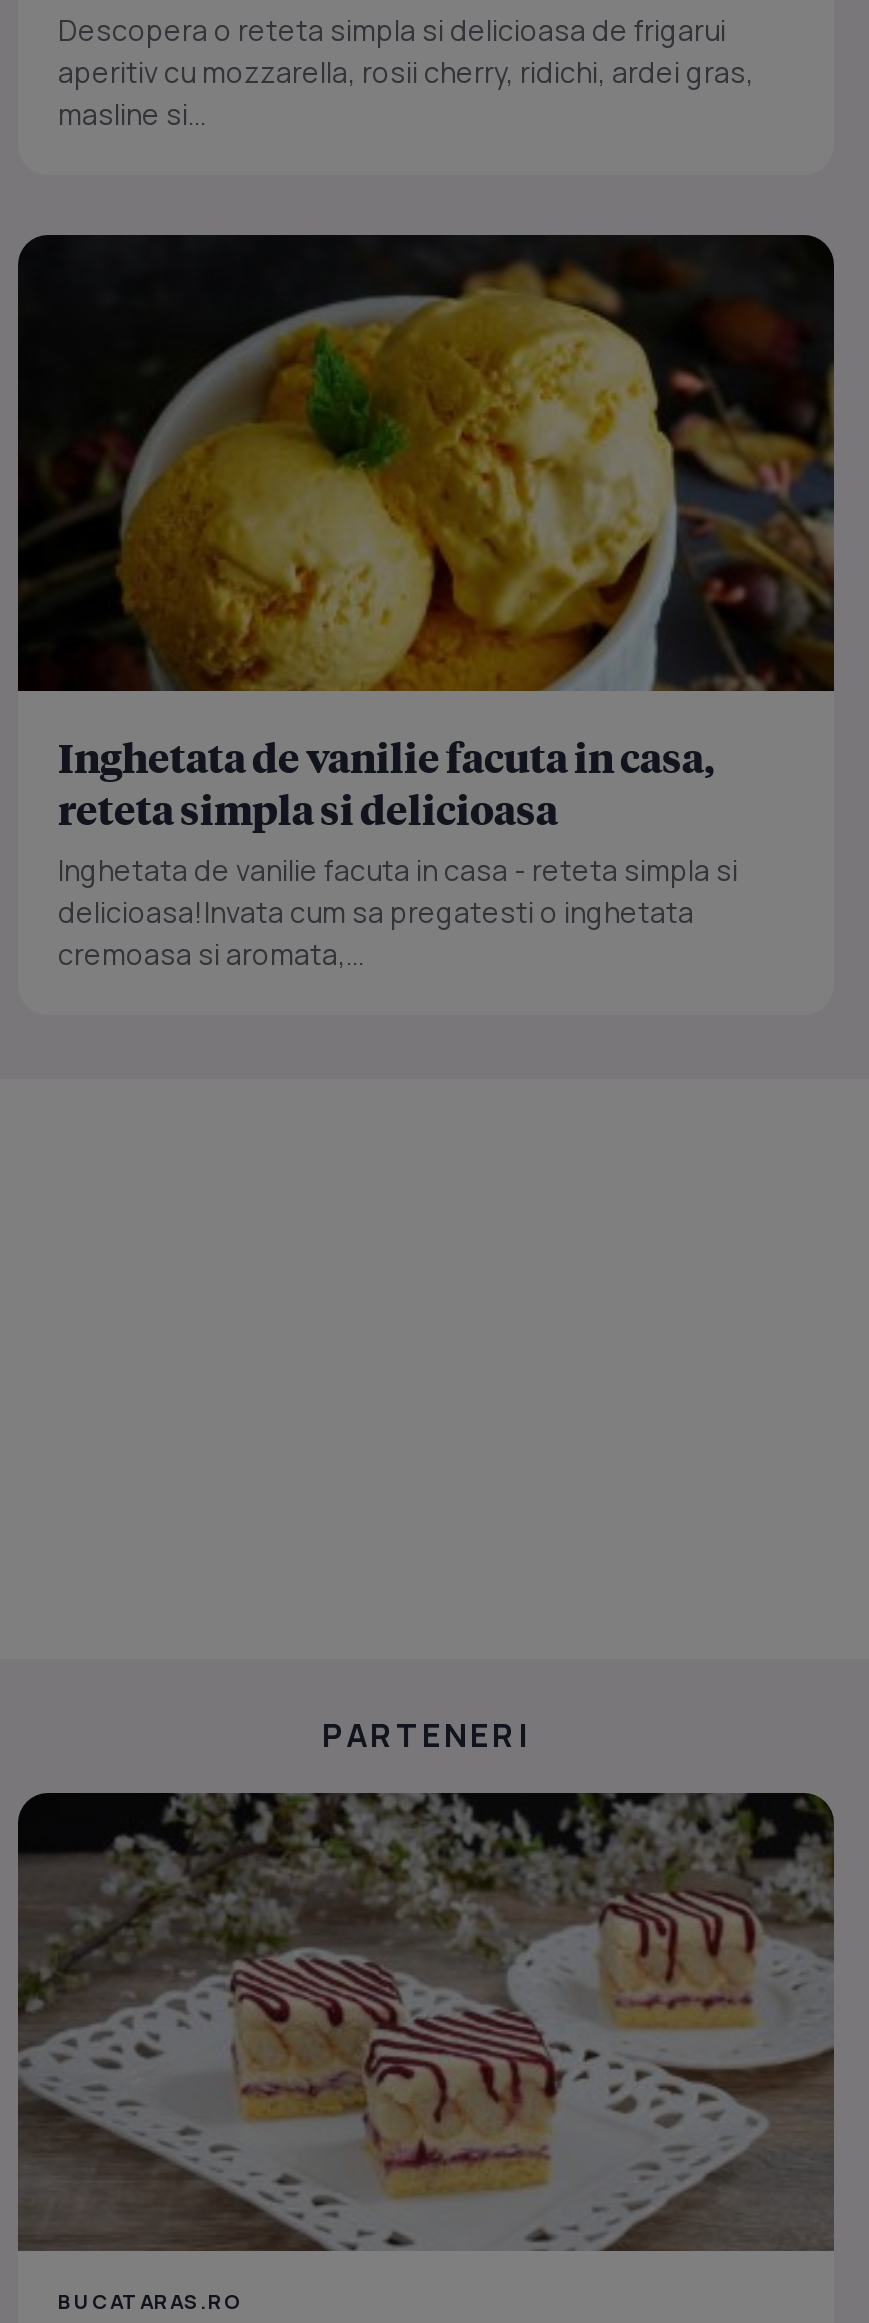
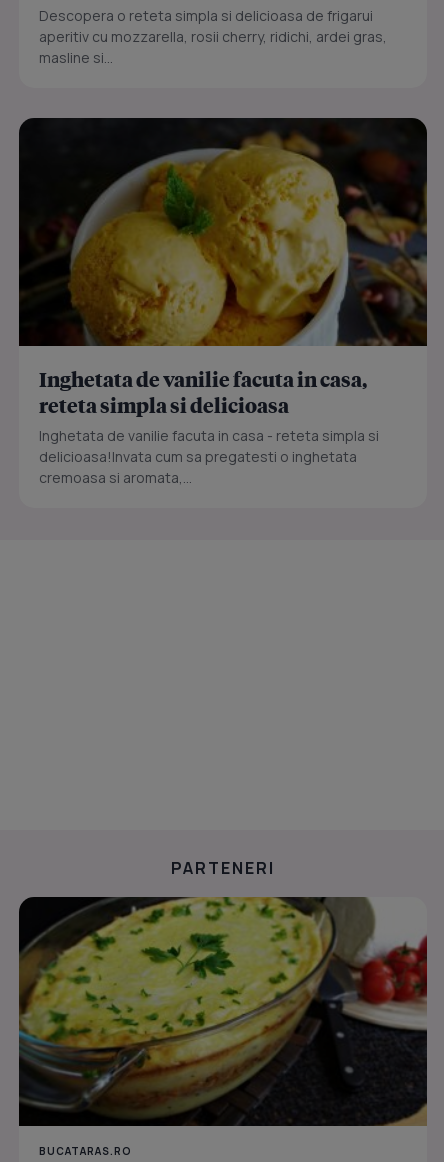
- [image]
+ [image]
